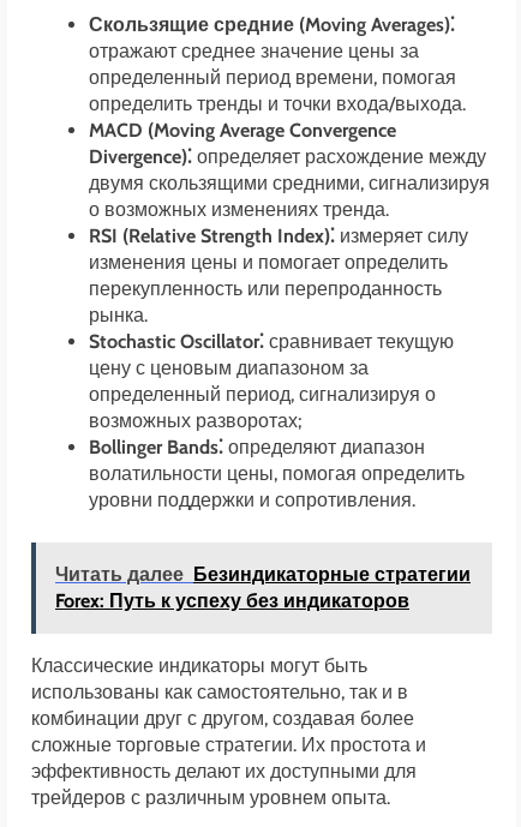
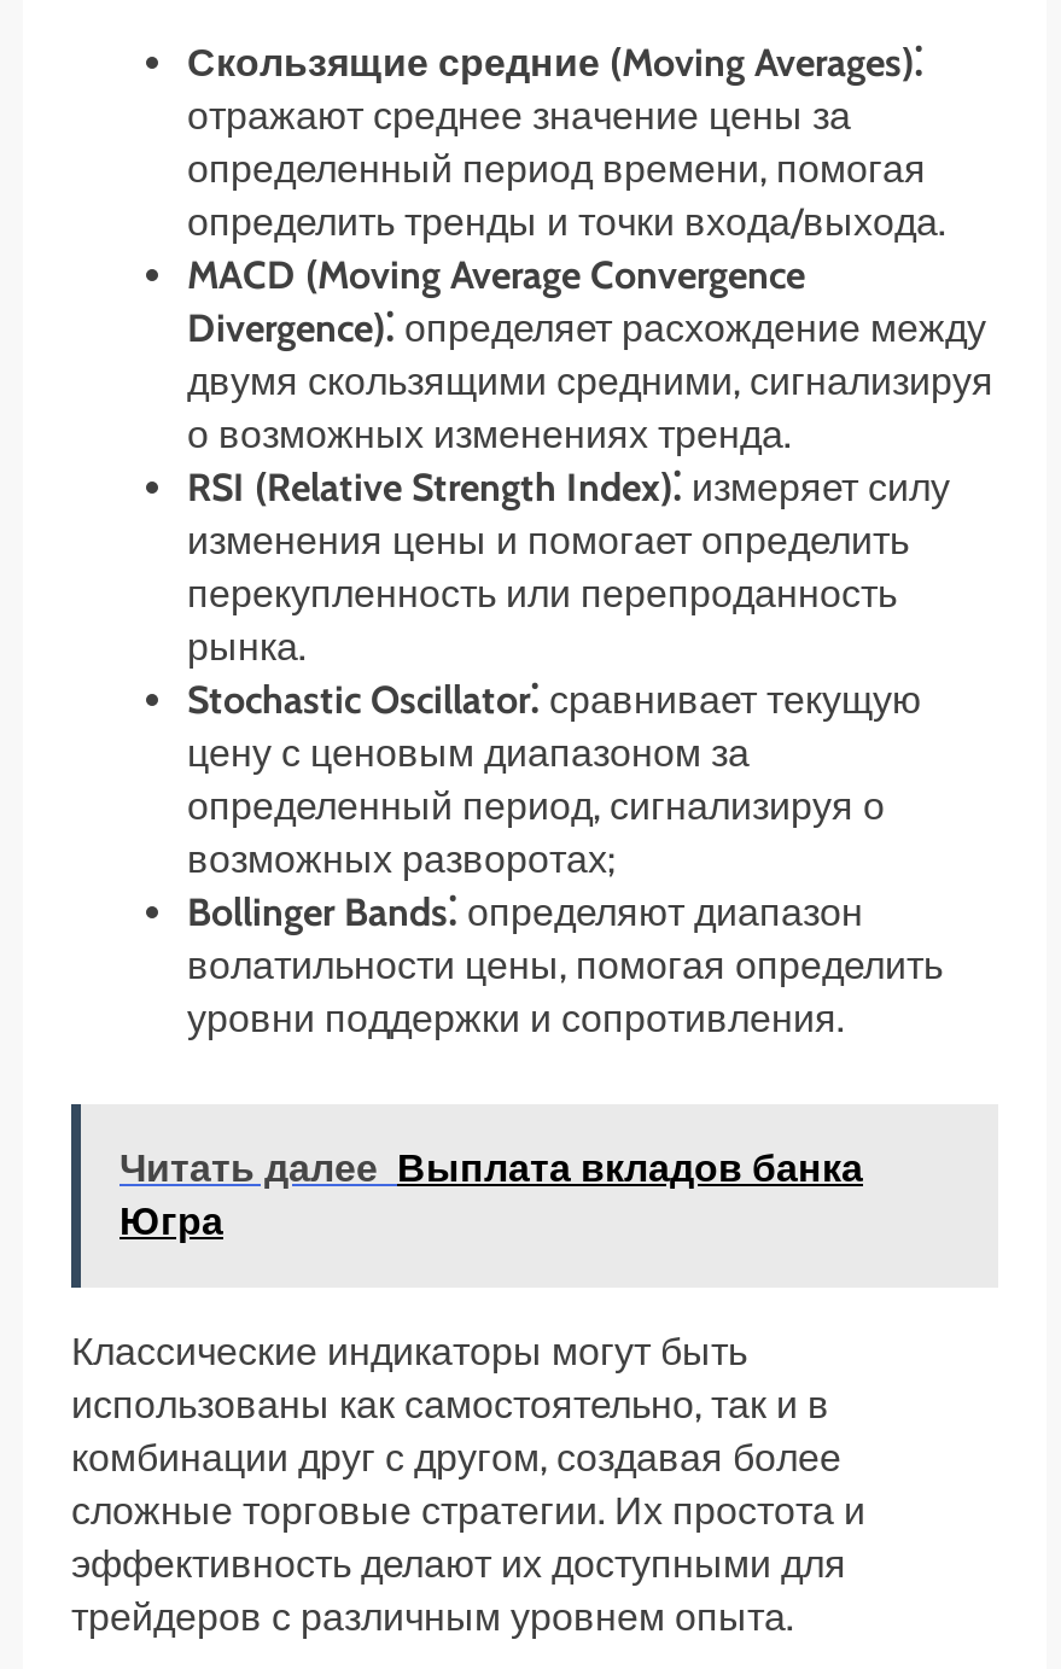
- Читать далее Безиндикаторные стратегии
- Forex: Путь к успеху без индикаторов
+ Читать далее Выплата вкладов банка
+ Югра
